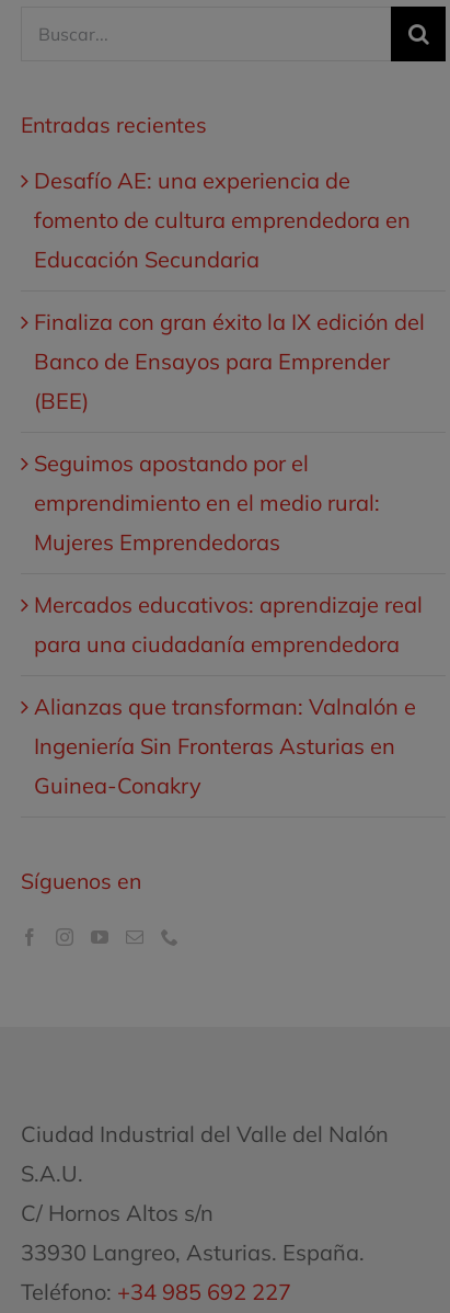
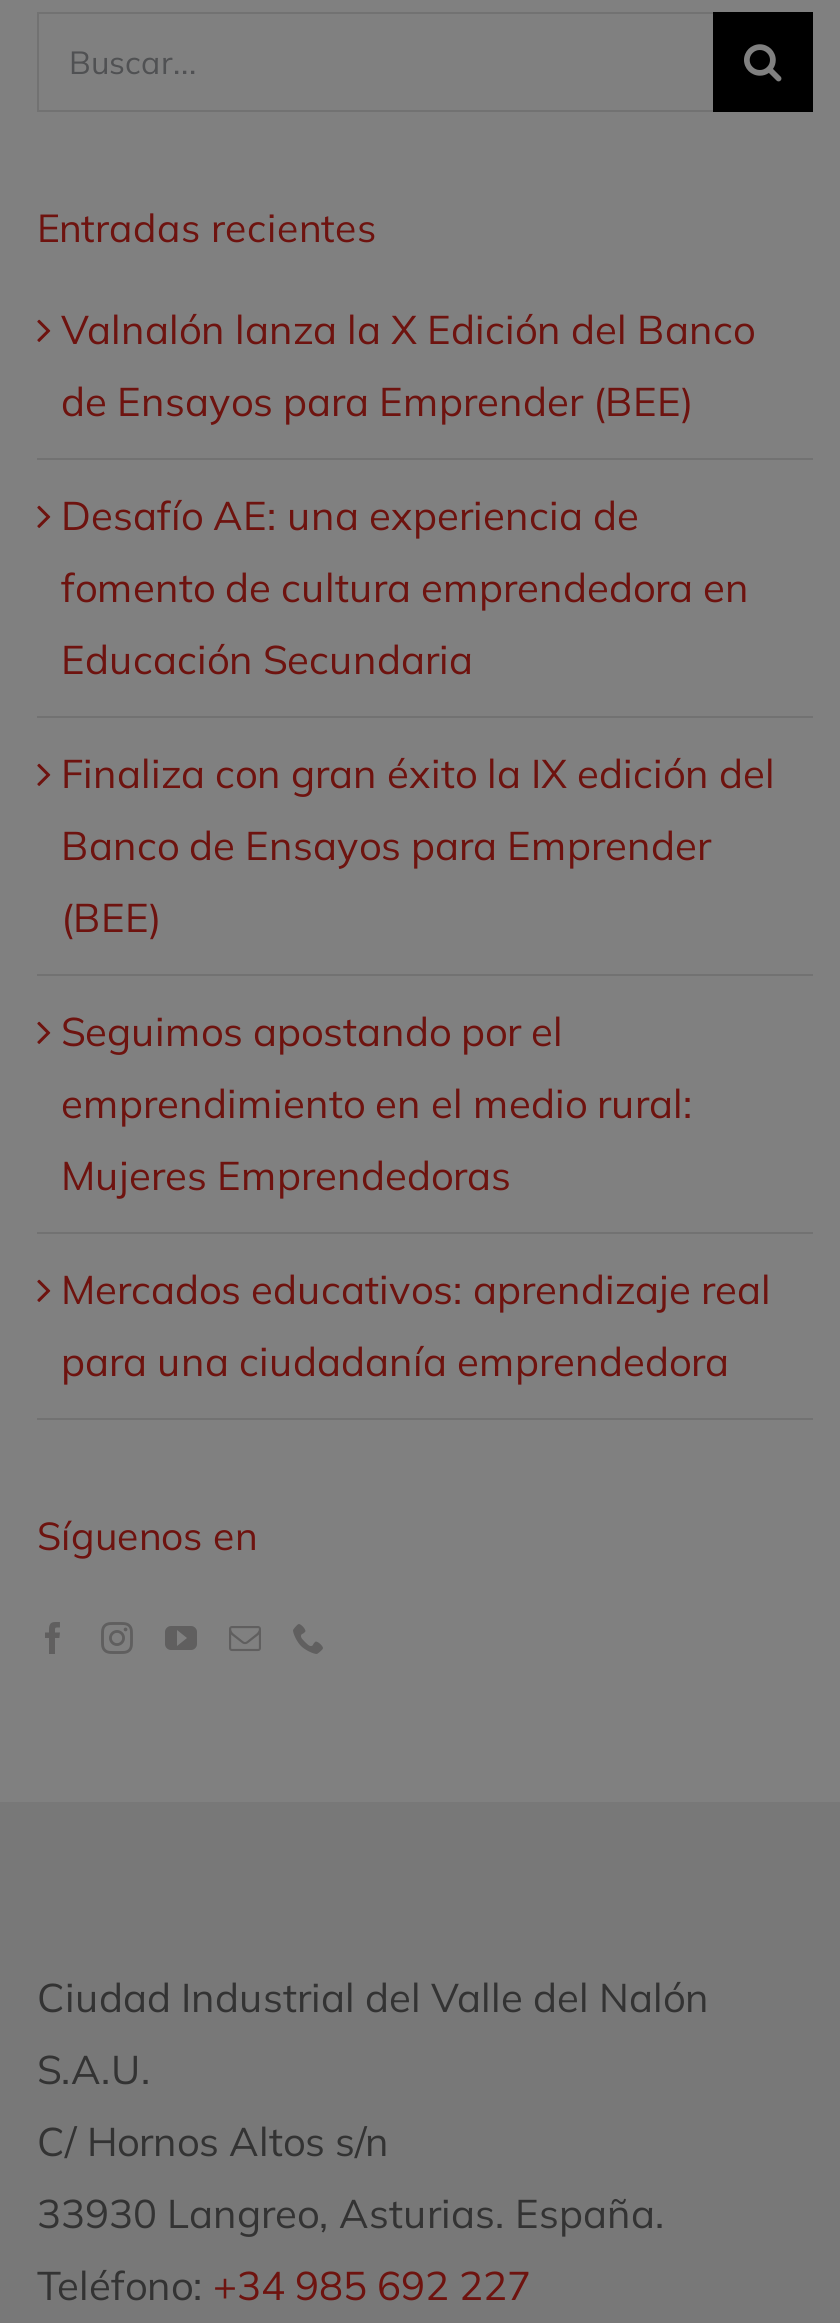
+ Valnalón lanza la X Edición del Banco
+ de Ensayos para Emprender (BEE)

moved down: Desafío AE: una experiencia de | fomento de cultura emprendedora en | Educación Secundaria | ... | Mercados educativos: aprendizaje real | para una ciudadanía emprendedora

- Alianzas que transforman: Valnalón e
- Ingeniería Sin Fronteras Asturias en
- Guinea-Conakry
